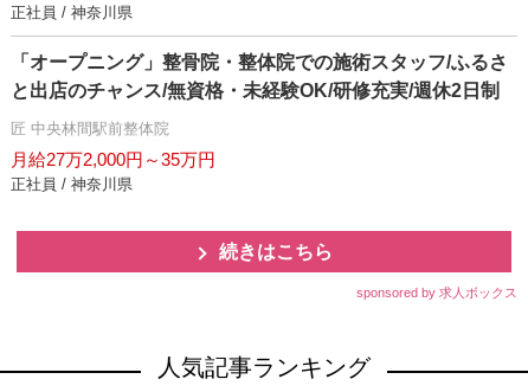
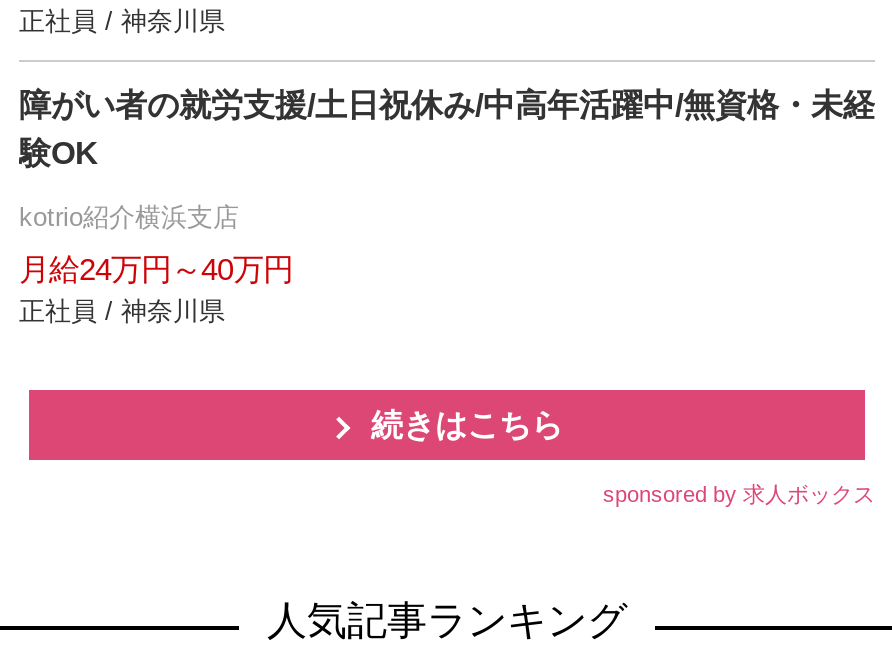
- 「オープニング」整骨院・整体院での施術スタッフ/ふるさ
- と出店のチャンス/無資格・未経験OK/研修充実/週休2日制
+ 障がい者の就労支援/土日祝休み/中高年活躍中/無資格・未経
+ 験OK

- 匠 中央林間駅前整体院
+ kotrio紹介横浜支店

- 月給27万2,000円～35万円
+ 月給24万円～40万円
